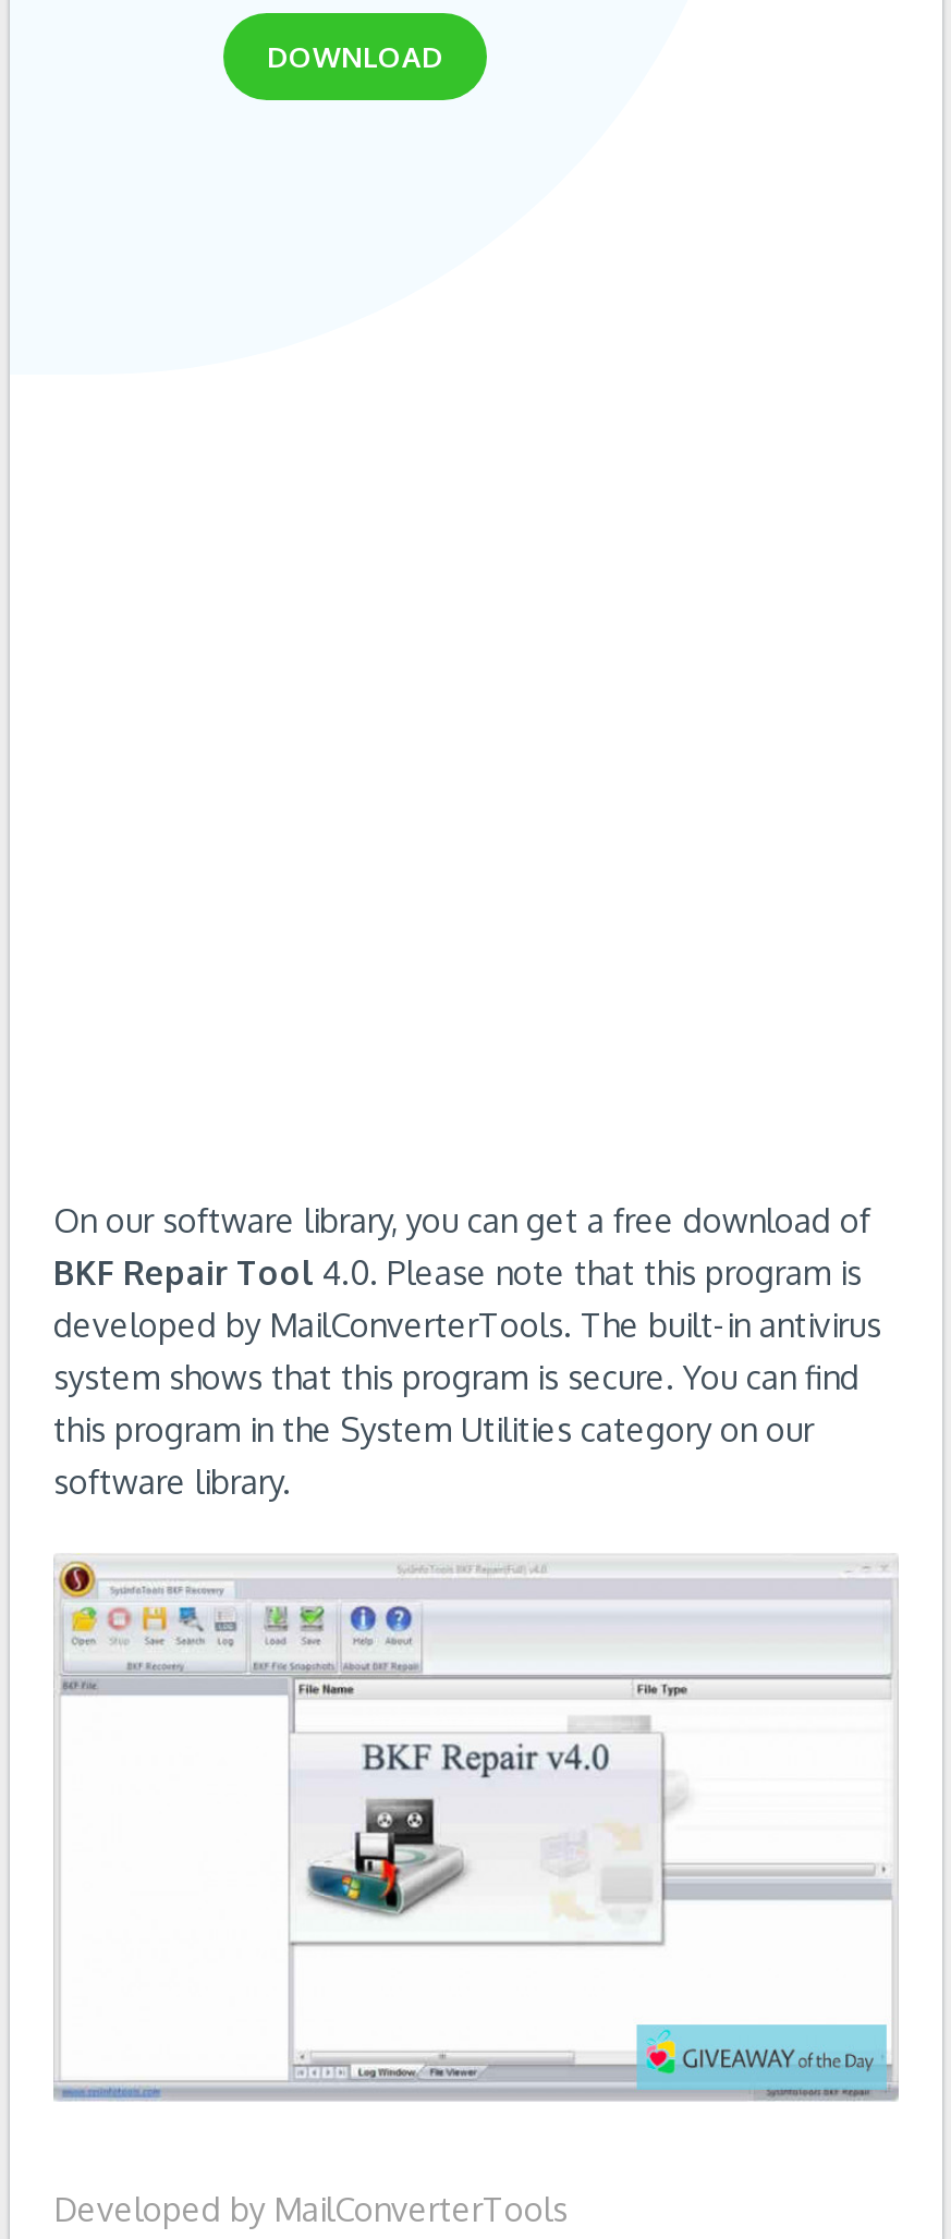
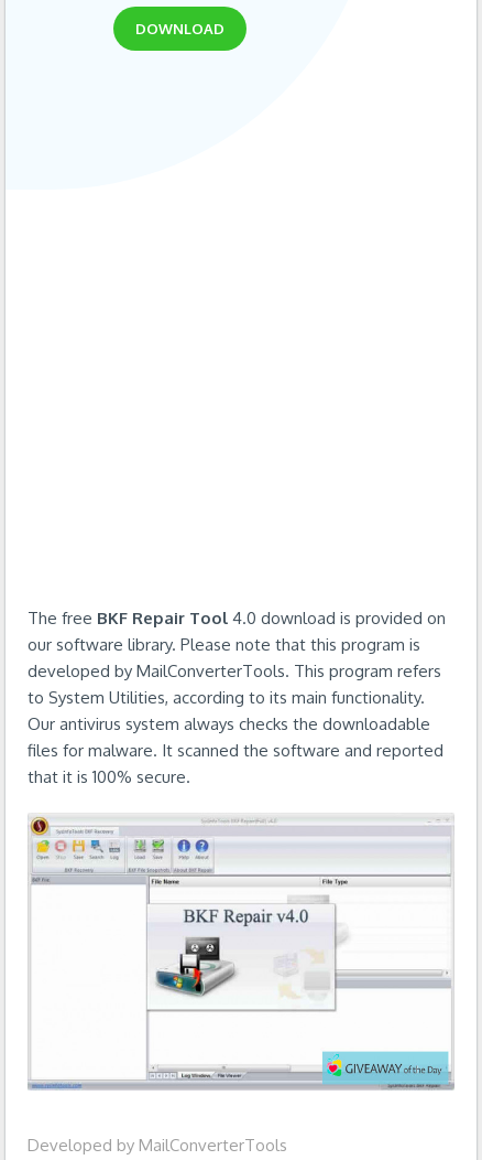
- On our software library, you can get a free download of
- BKF Repair Tool 4.0. Please note that this program is
- developed by MailConverterTools. The built-in antivirus
- system shows that this program is secure. You can find
- this program in the System Utilities category on our
- software library.
+ The free BKF Repair Tool 4.0 download is provided on
+ our software library. Please note that this program is
+ developed by MailConverterTools. This program refers
+ to System Utilities, according to its main functionality.
+ Our antivirus system always checks the downloadable
+ files for malware. It scanned the software and reported
+ that it is 100% secure.
